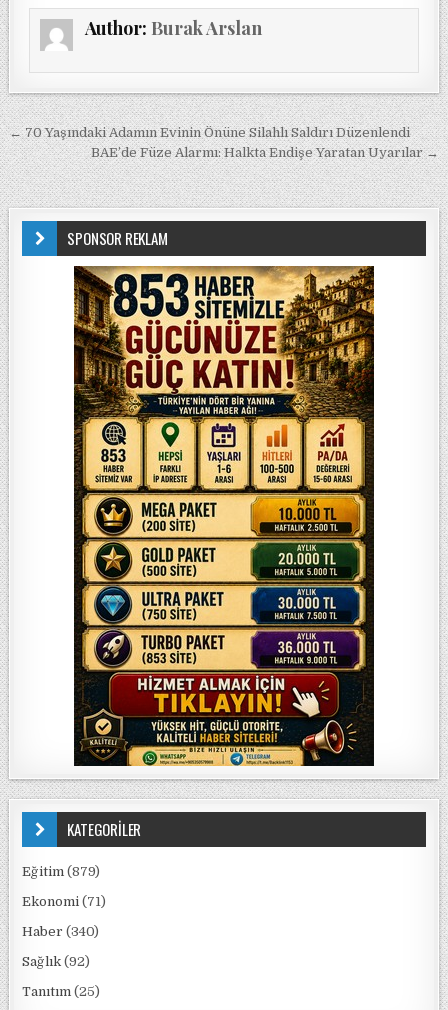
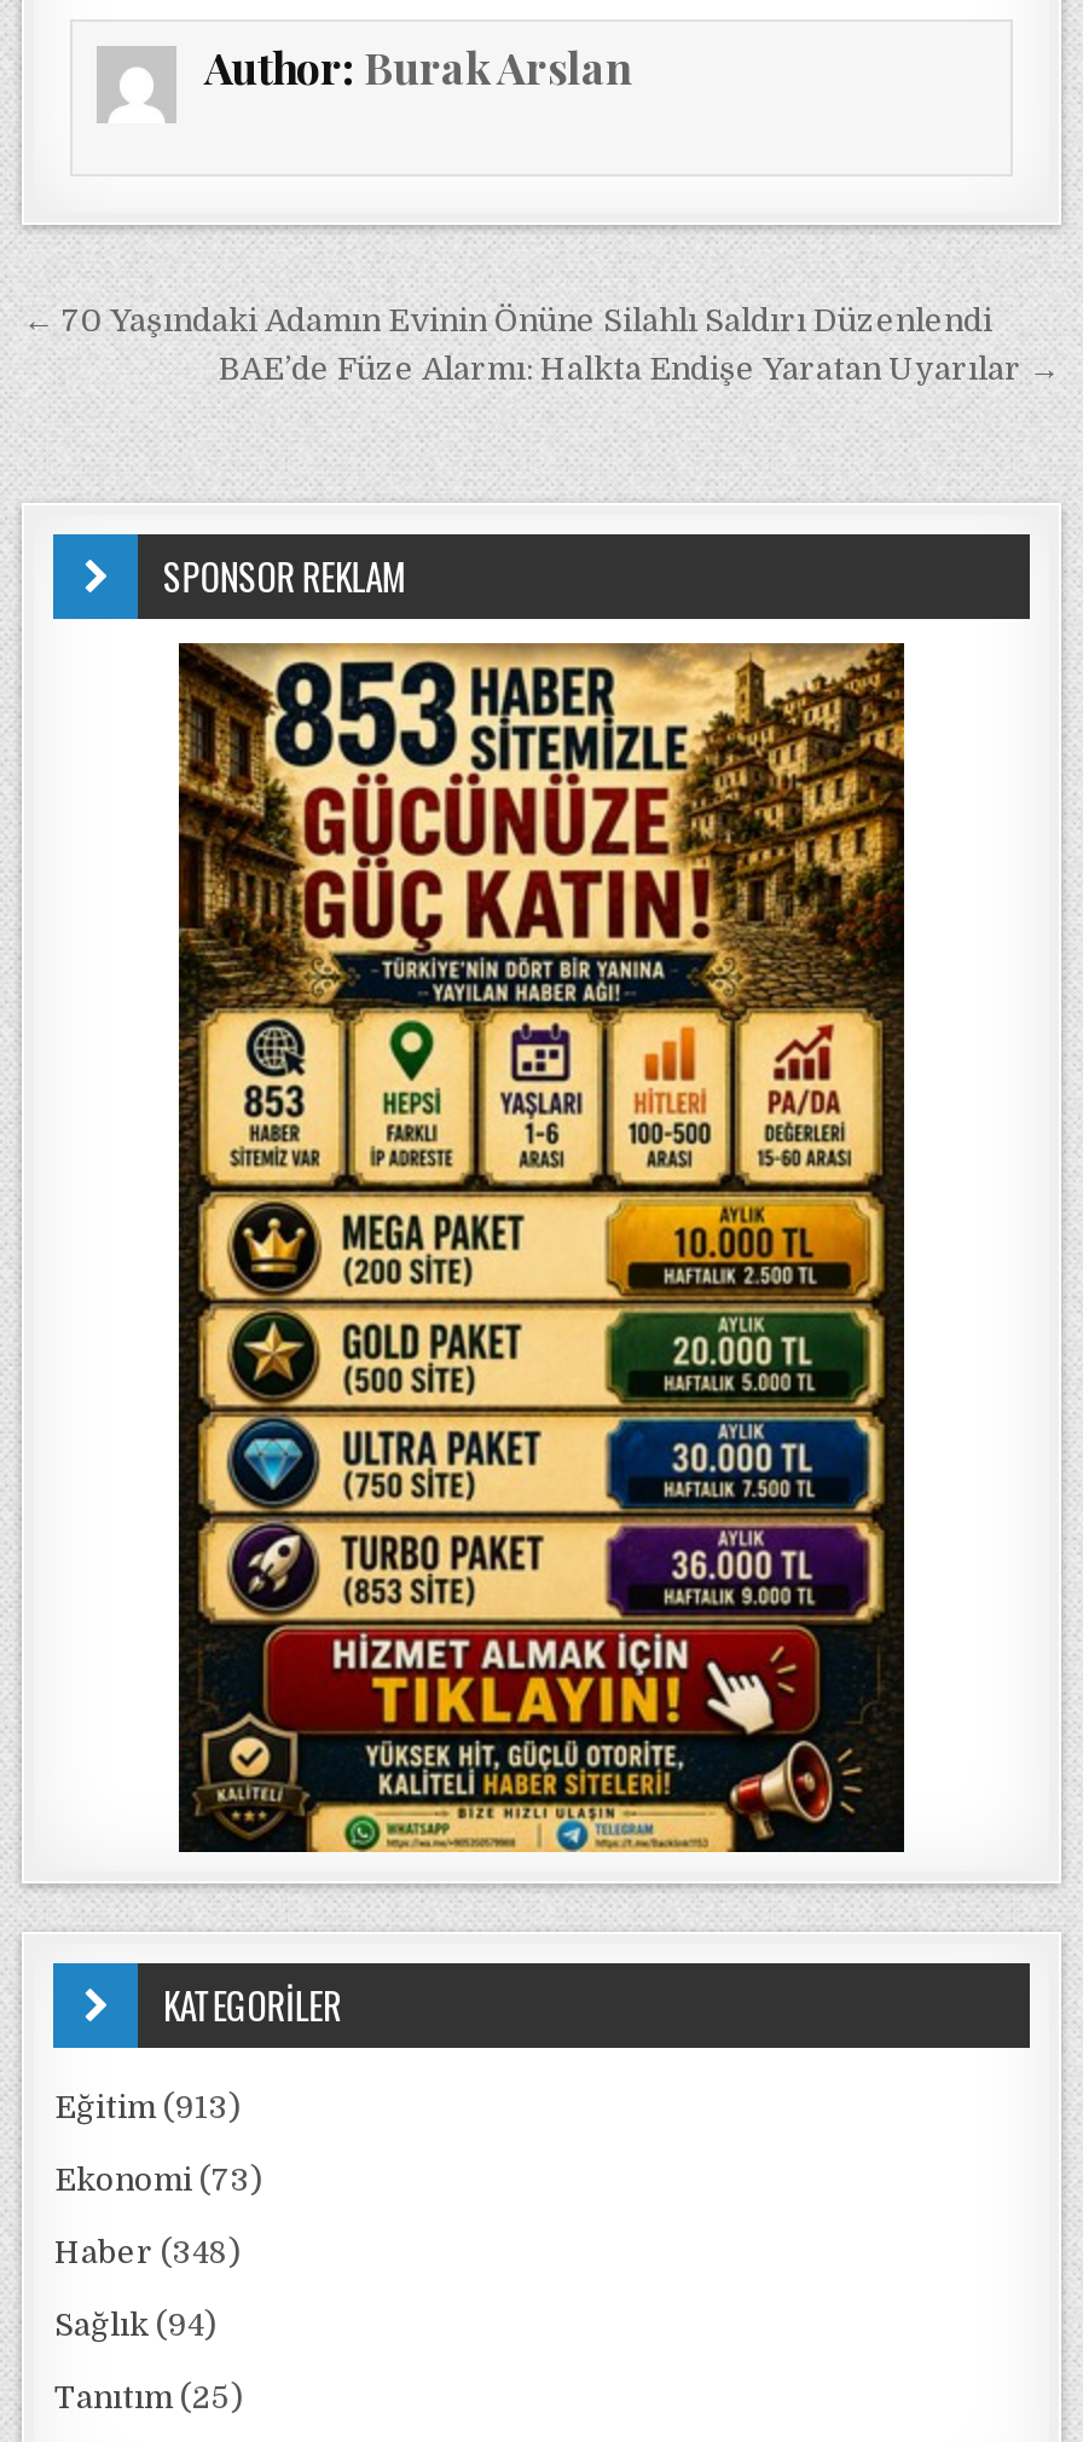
- Eğitim (879)
+ Eğitim (913)

- Ekonomi (71)
+ Ekonomi (73)

- Haber (340)
+ Haber (348)

- Sağlık (92)
+ Sağlık (94)
